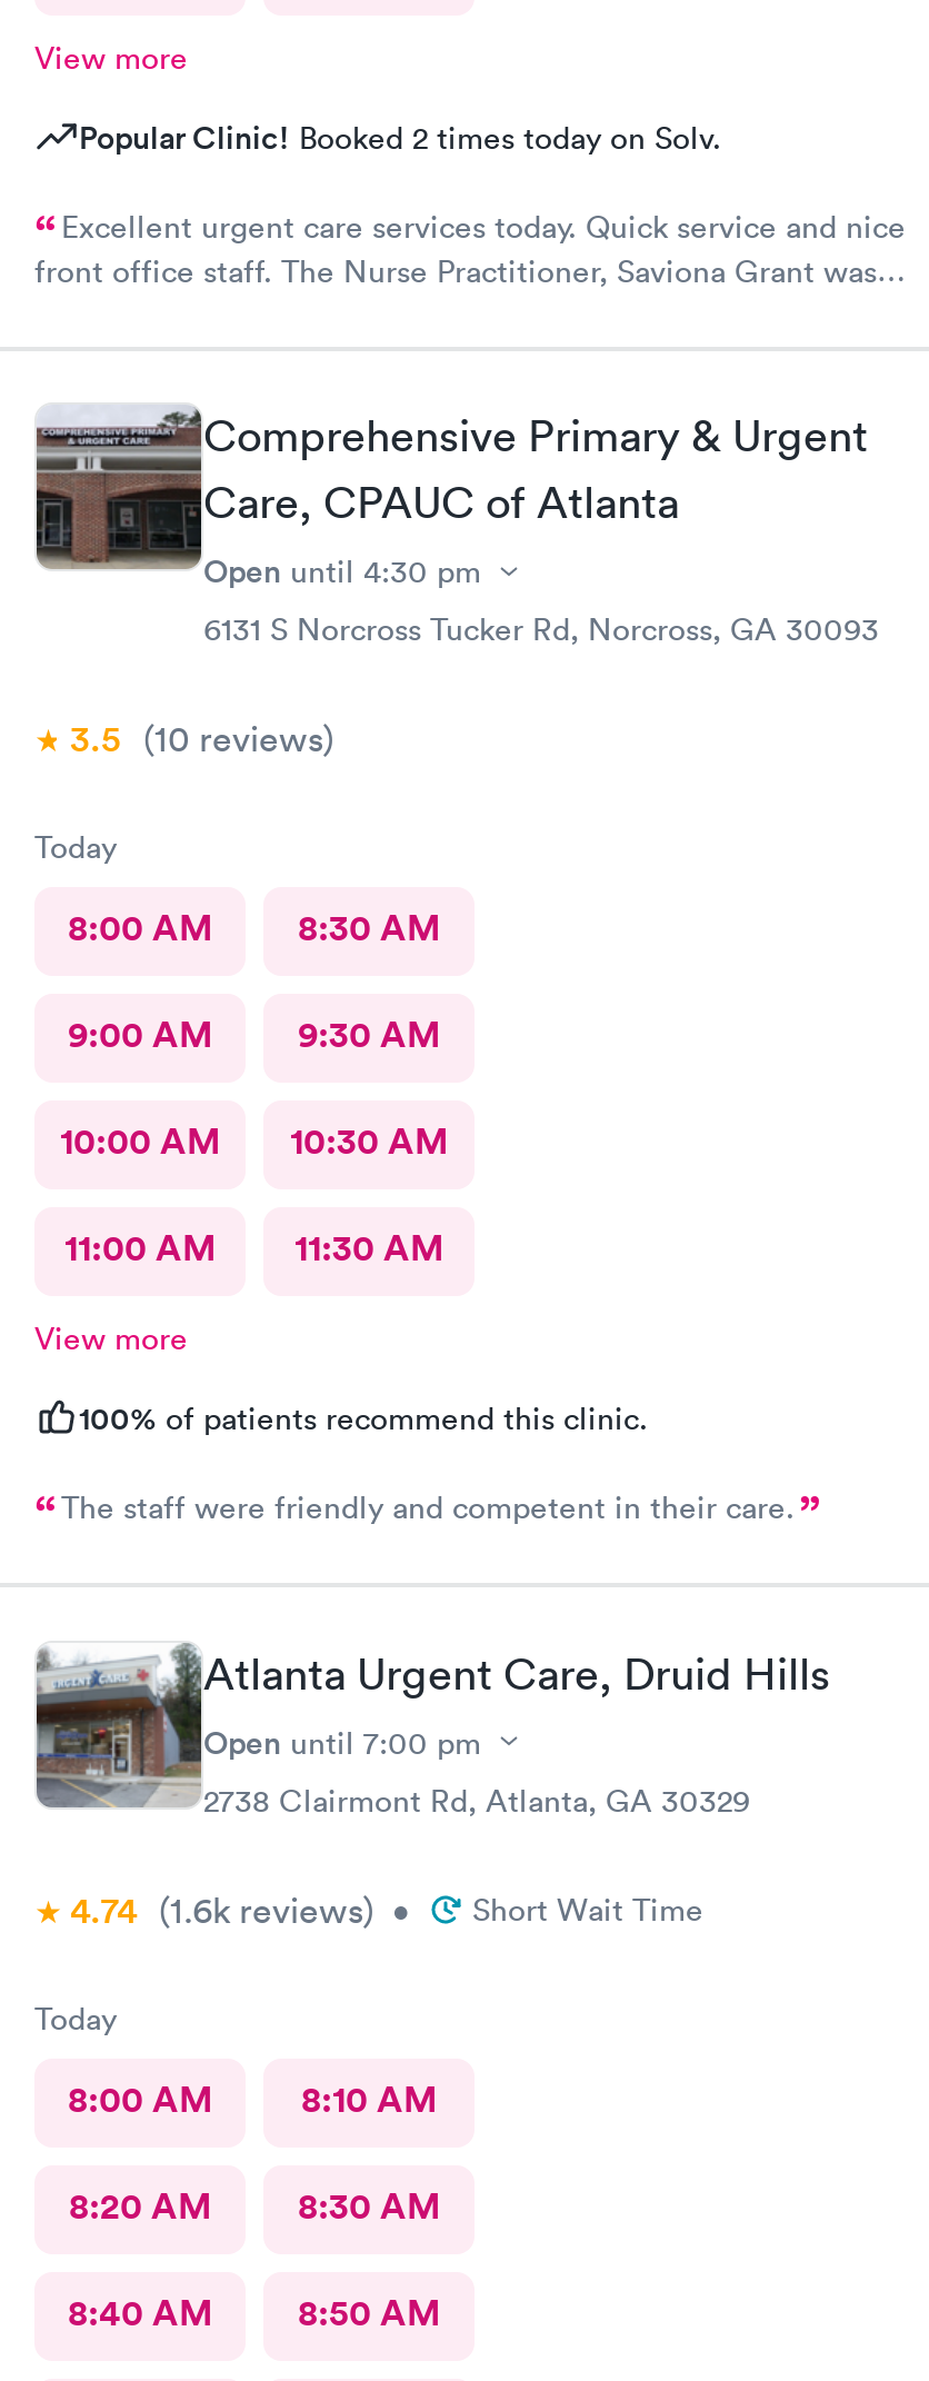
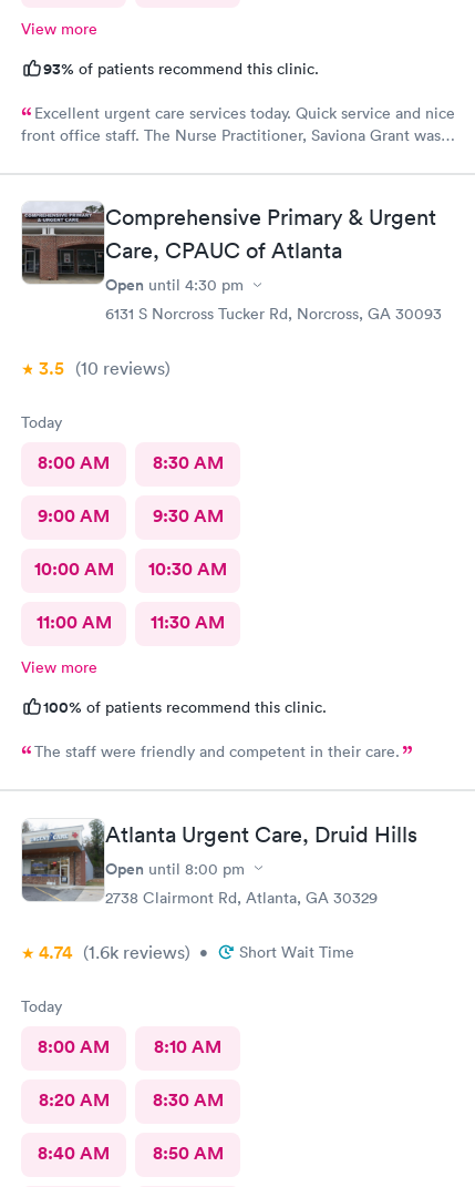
- Popular Clinic! Booked 2 times today on Solv.
+ 93% of patients recommend this clinic.

- Open until 7:00 pm
+ Open until 8:00 pm
